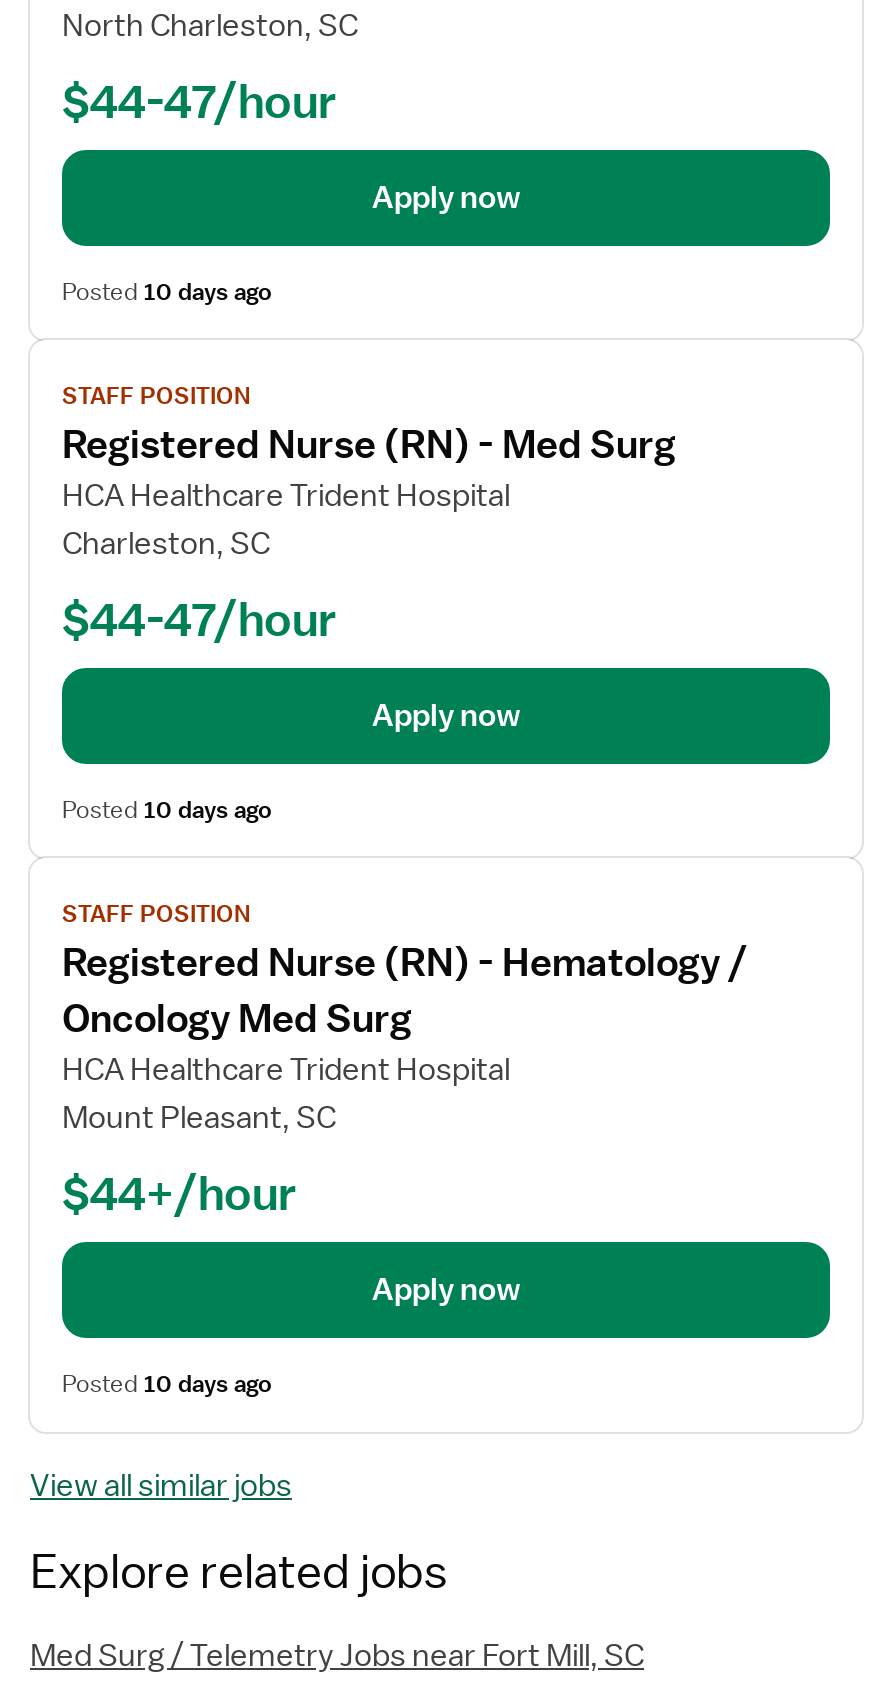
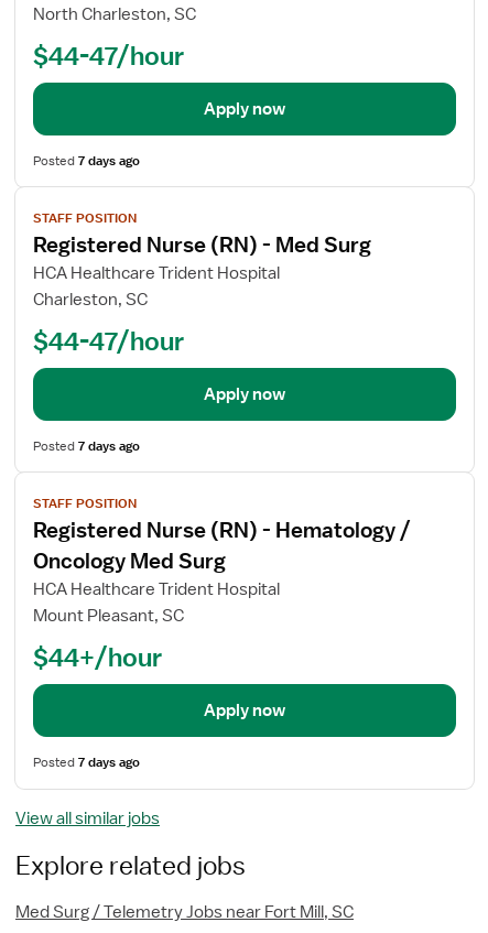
- Posted 10 days ago
+ Posted 7 days ago

- Posted 10 days ago
+ Posted 7 days ago

- Posted 10 days ago
+ Posted 7 days ago
